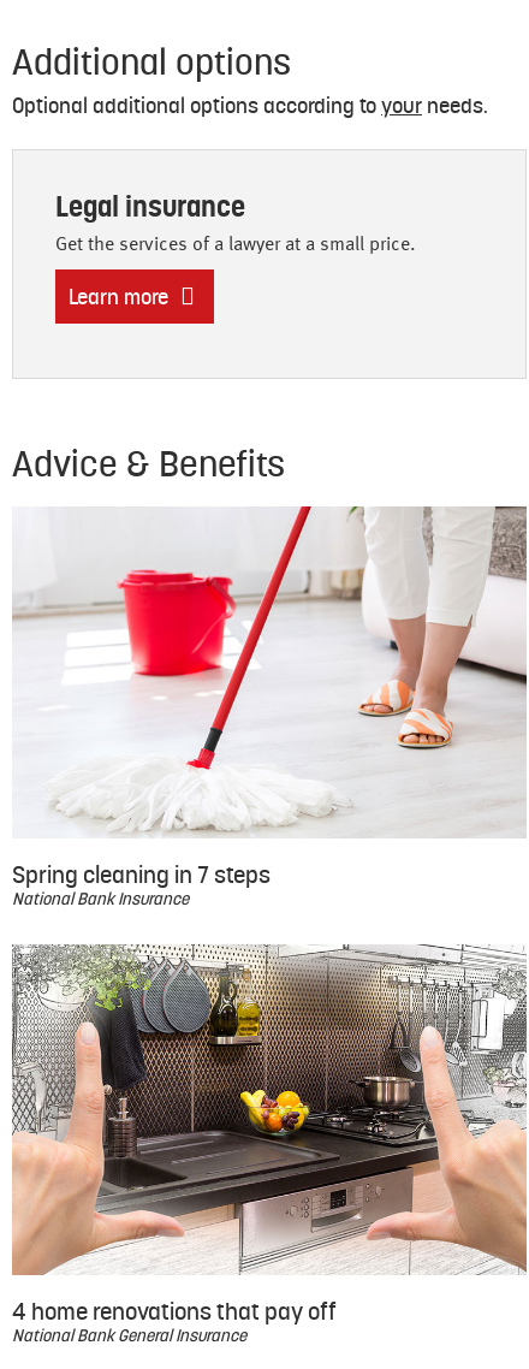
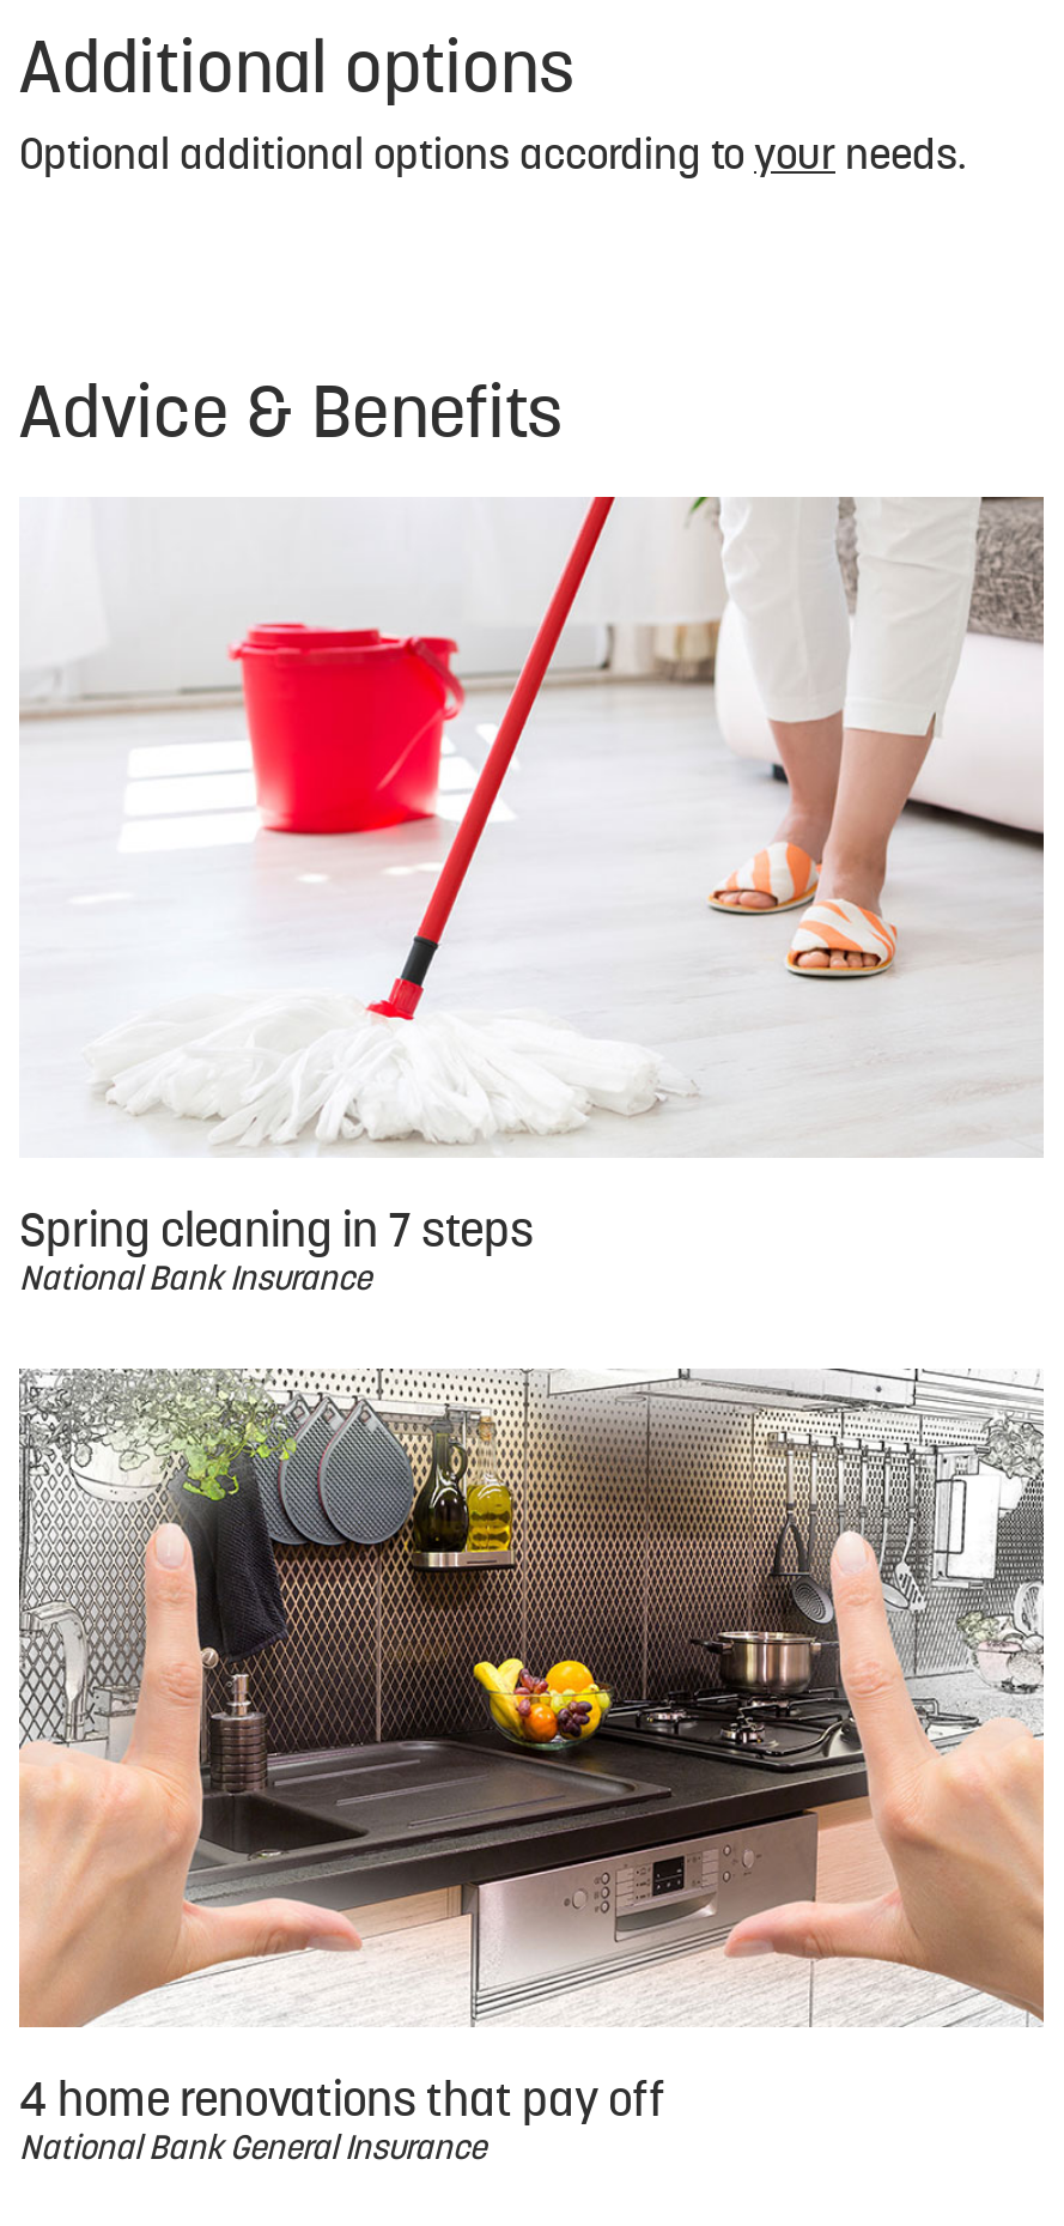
- Legal insurance
- Get the services of a lawyer at a small price.
- Learn more
